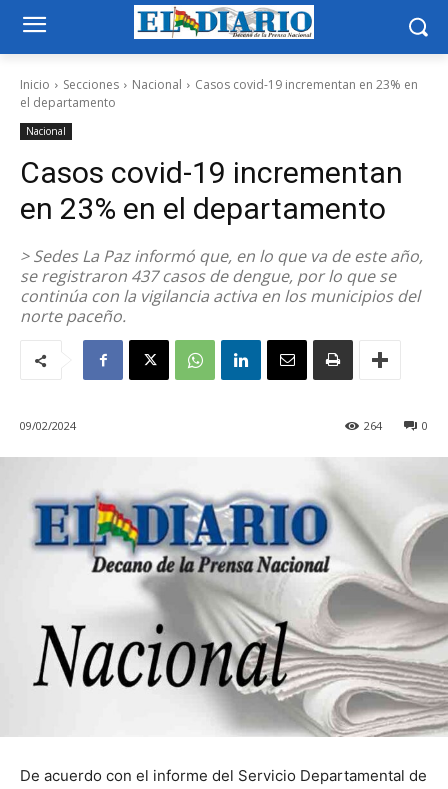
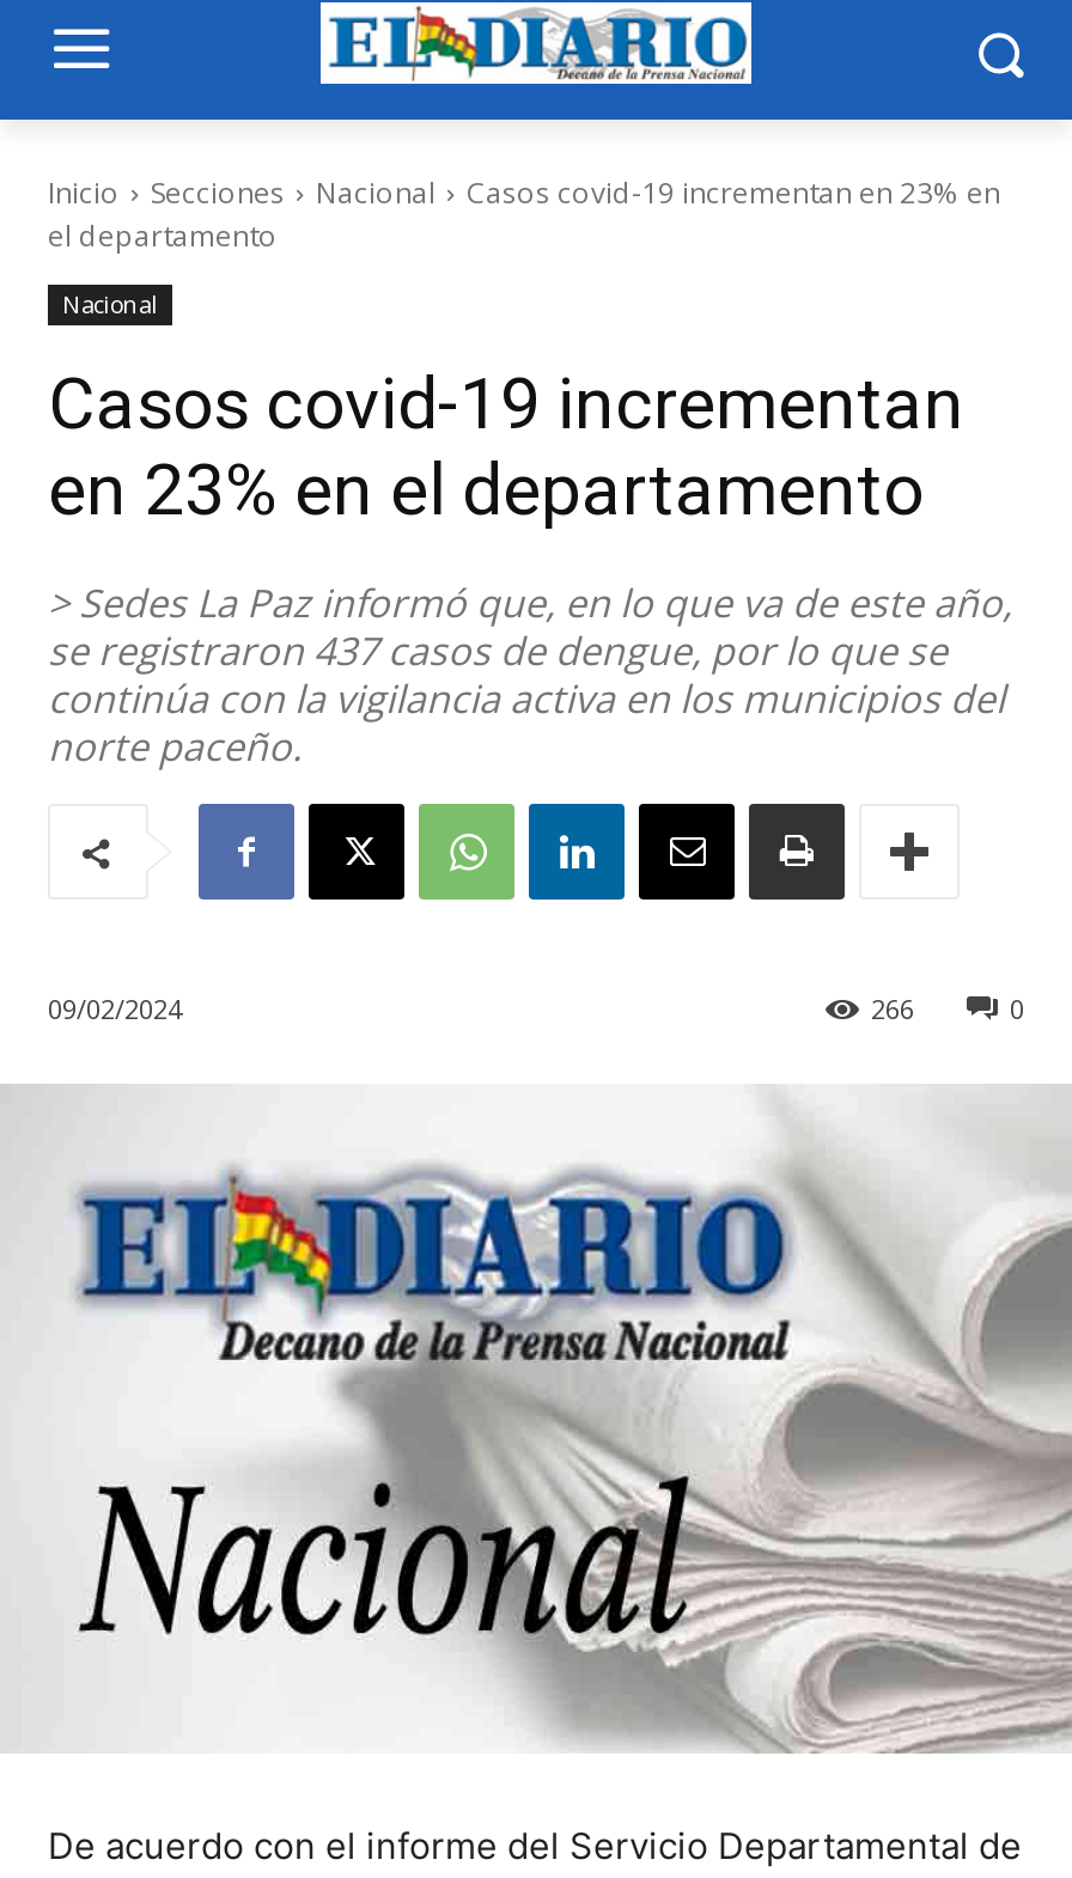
- 264
+ 266
